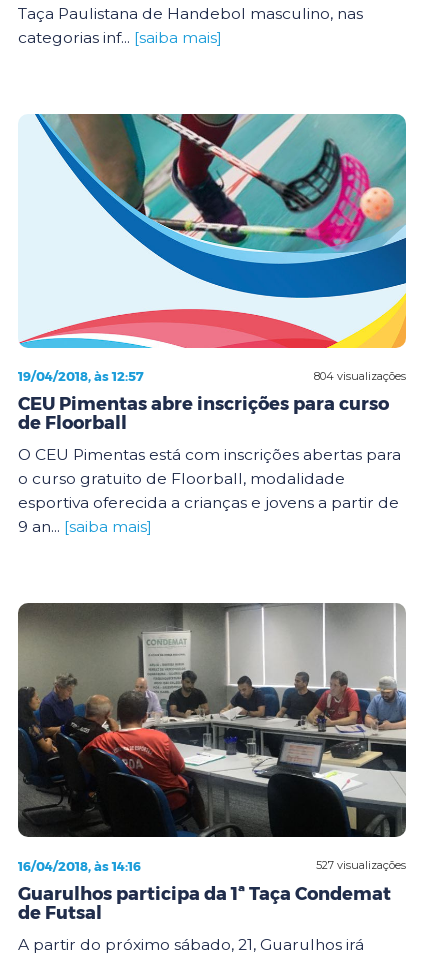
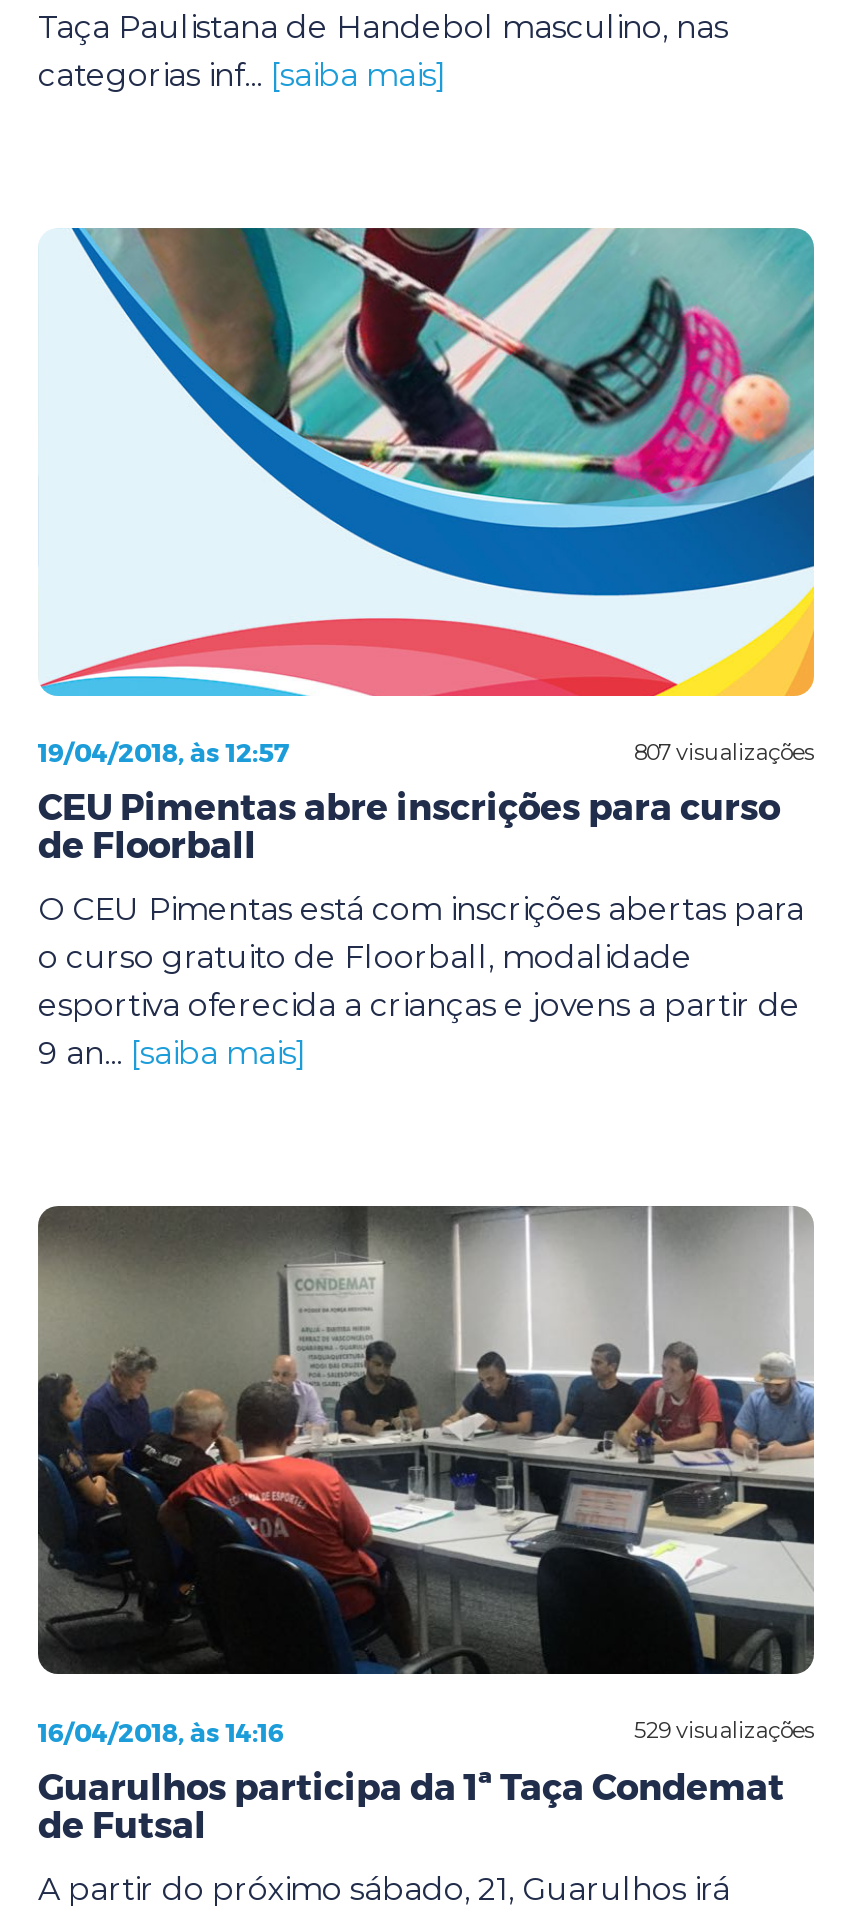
- 804 visualizações
+ 807 visualizações

- 527 visualizações
+ 529 visualizações
